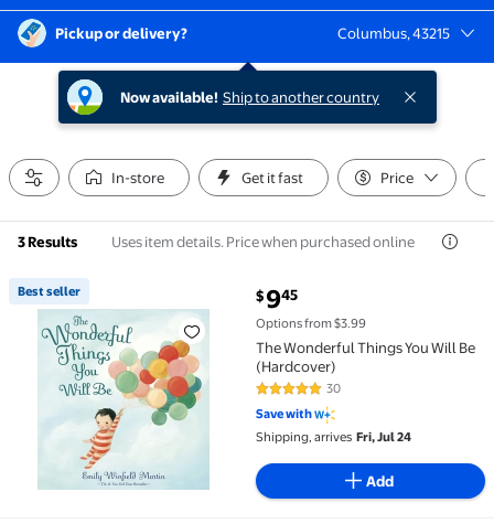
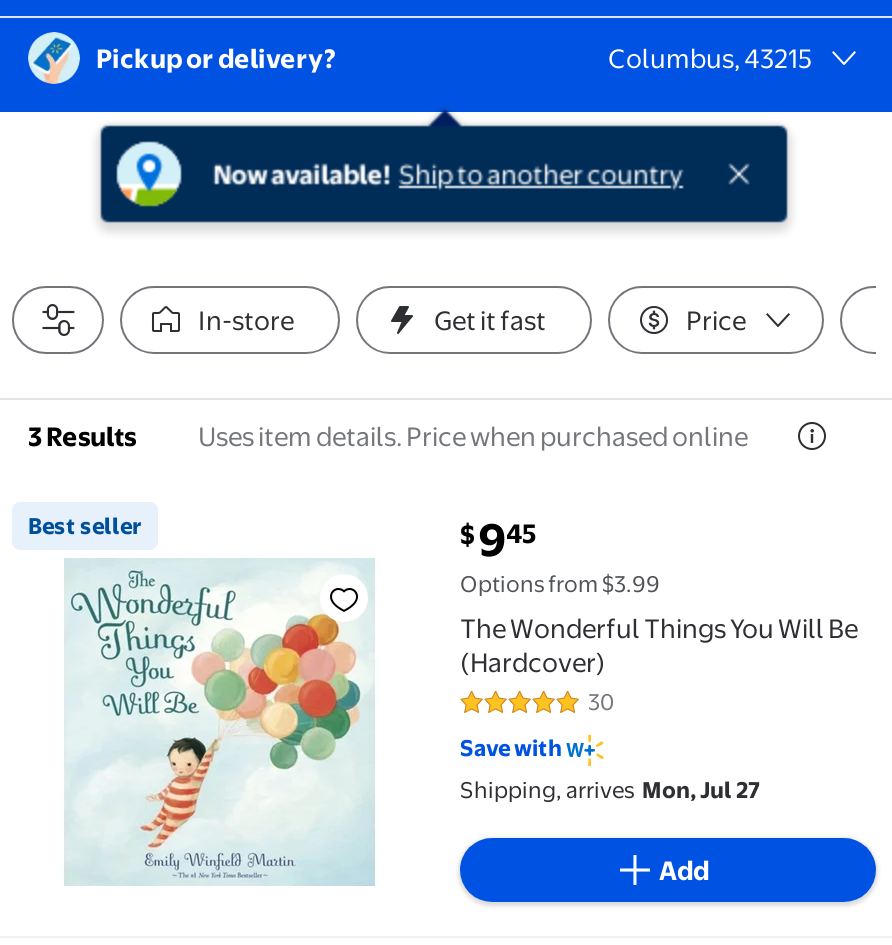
- Shipping, arrives Fri, Jul 24
+ Shipping, arrives Mon, Jul 27
